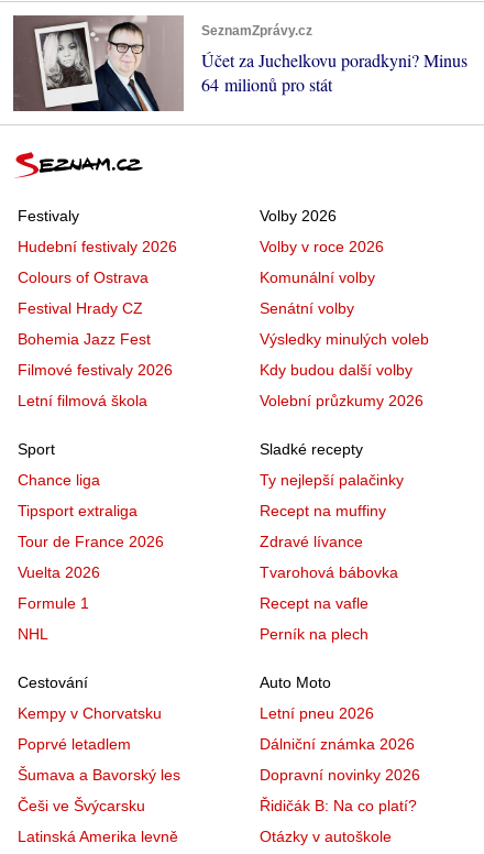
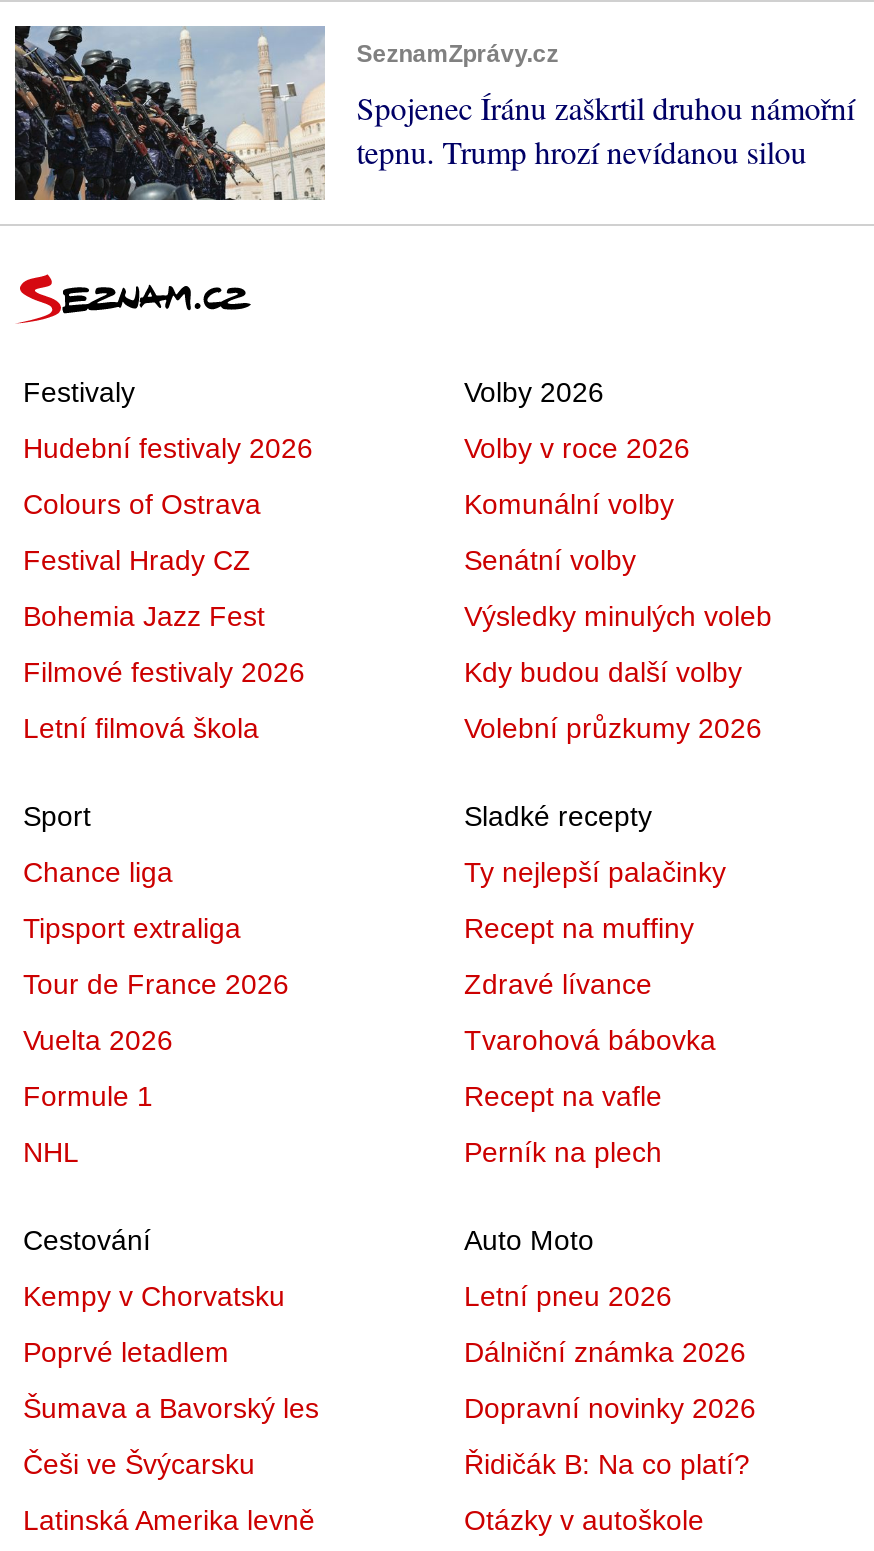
- [image]
- Účet za Juchelkovu poradkyni? Minus
- 64 milionů pro stát
+ [image]
+ Spojenec Íránu zaškrtil druhou námořní
+ tepnu. Trump hrozí nevídanou silou
